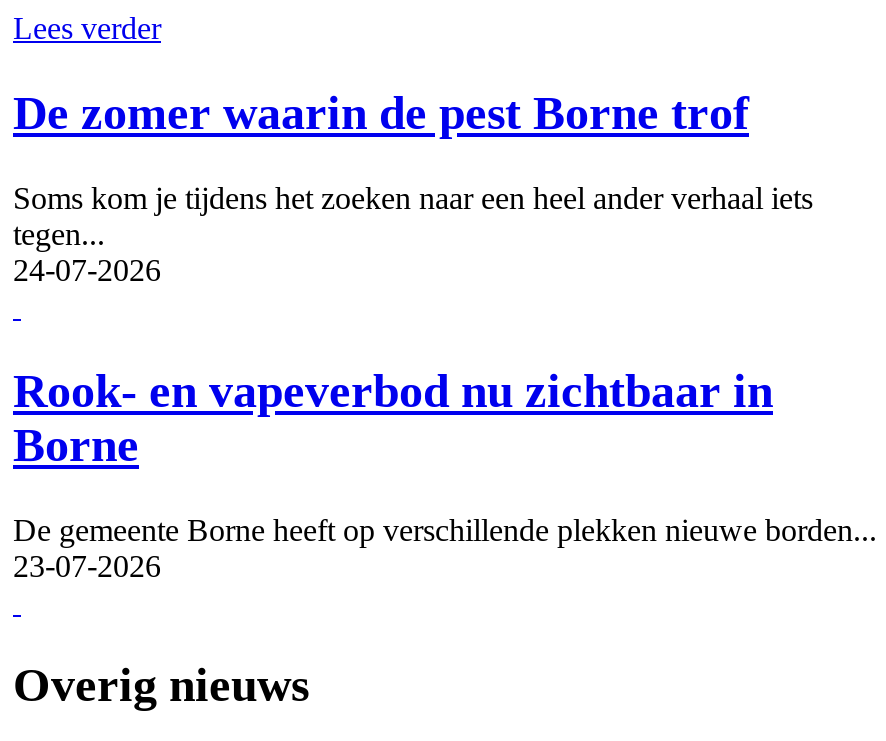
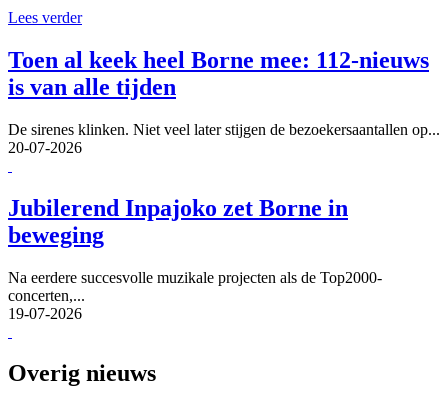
- De zomer waarin de pest Borne trof
+ Toen al keek heel Borne mee: 112-nieuws
+ is van alle tijden

- Soms kom je tijdens het zoeken naar een heel ander verhaal iets
- tegen...
- 24-07-2026
+ De sirenes klinken. Niet veel later stijgen de bezoekersaantallen op...
+ 20-07-2026

- Rook- en vapeverbod nu zichtbaar in
- Borne
+ Jubilerend Inpajoko zet Borne in
+ beweging

- De gemeente Borne heeft op verschillende plekken nieuwe borden...
- 23-07-2026
+ Na eerdere succesvolle muzikale projecten als de Top2000-
+ concerten,...
+ 19-07-2026
